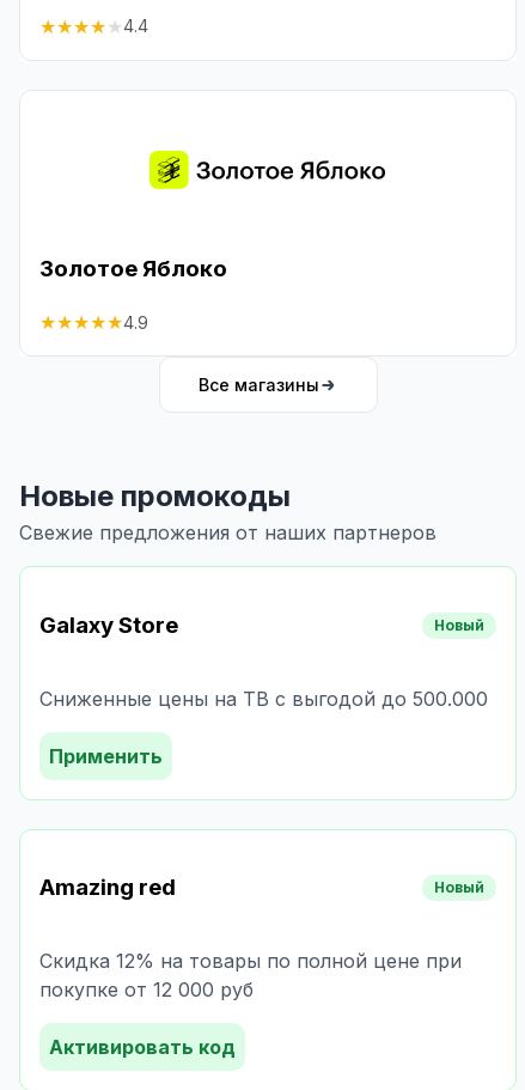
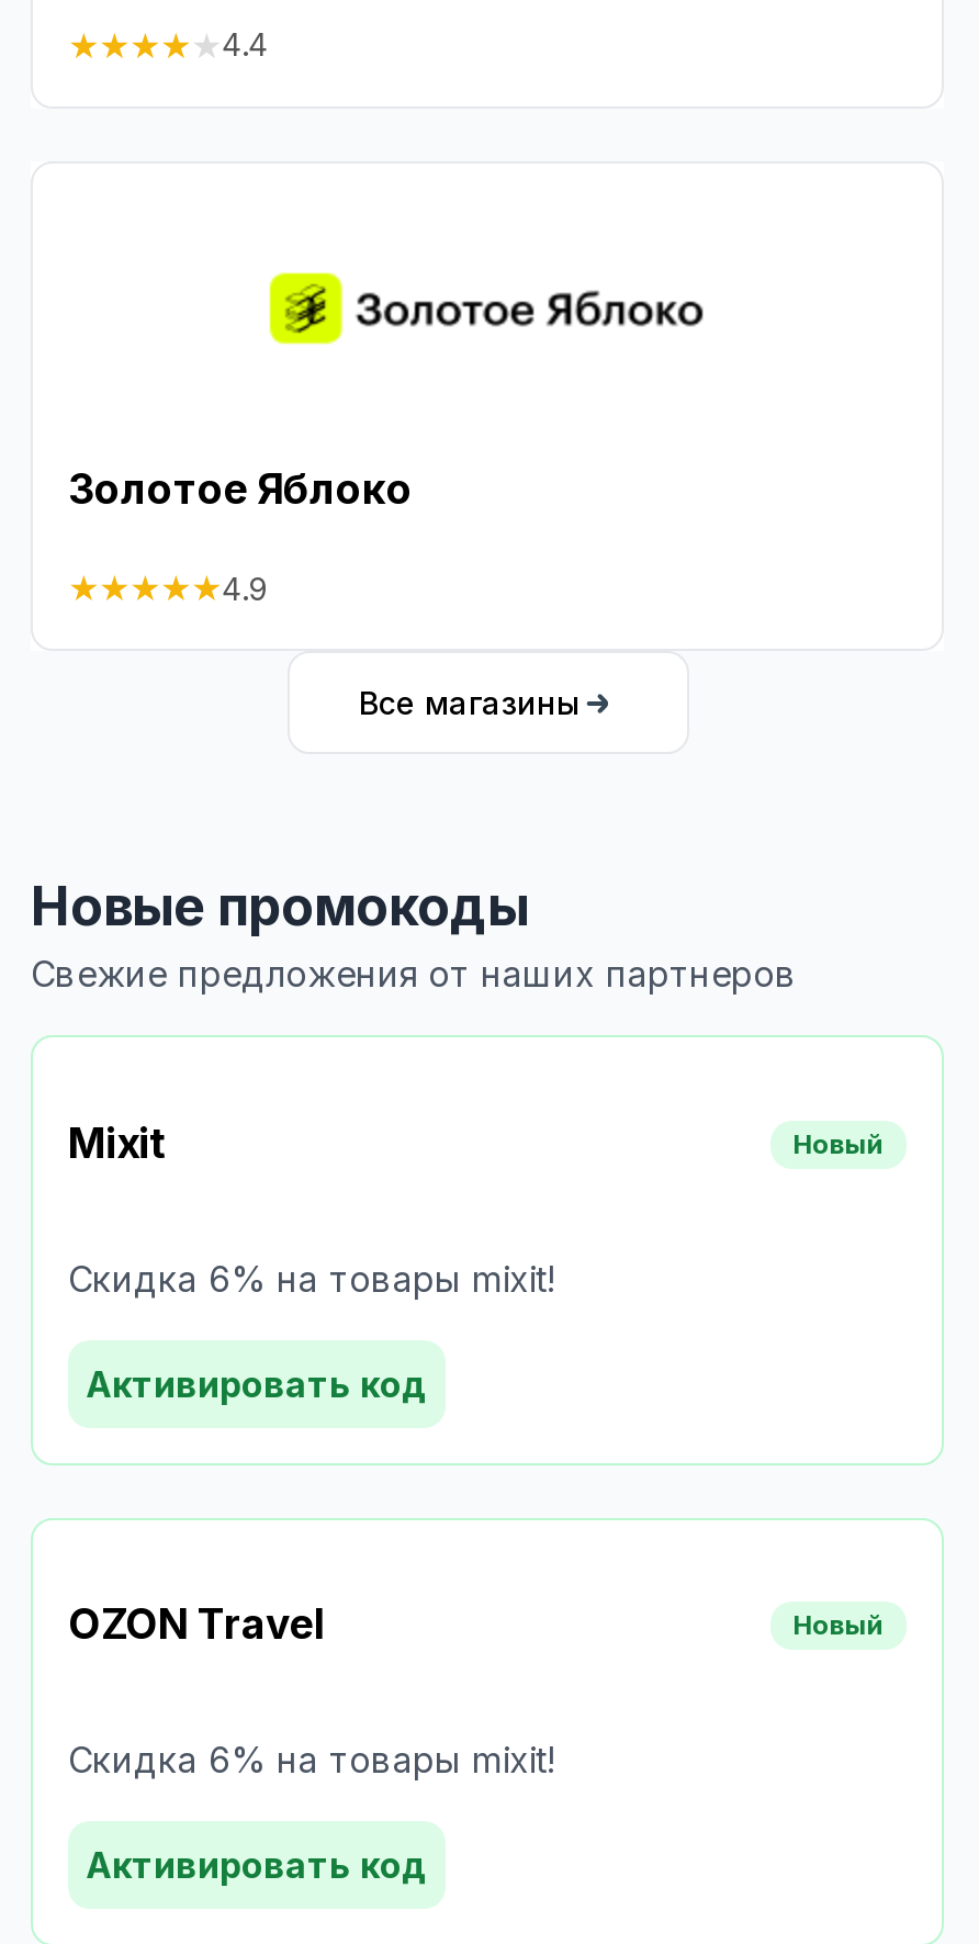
- Galaxy Store
+ Mixit

- Сниженные цены на ТВ с выгодой до 500.000
+ Скидка 6% на товары mixit!

- Применить
+ Активировать код

- Amazing red
+ OZON Travel

- Скидка 12% на товары по полной цене при
- покупке от 12 000 руб
+ Скидка 6% на товары mixit!
